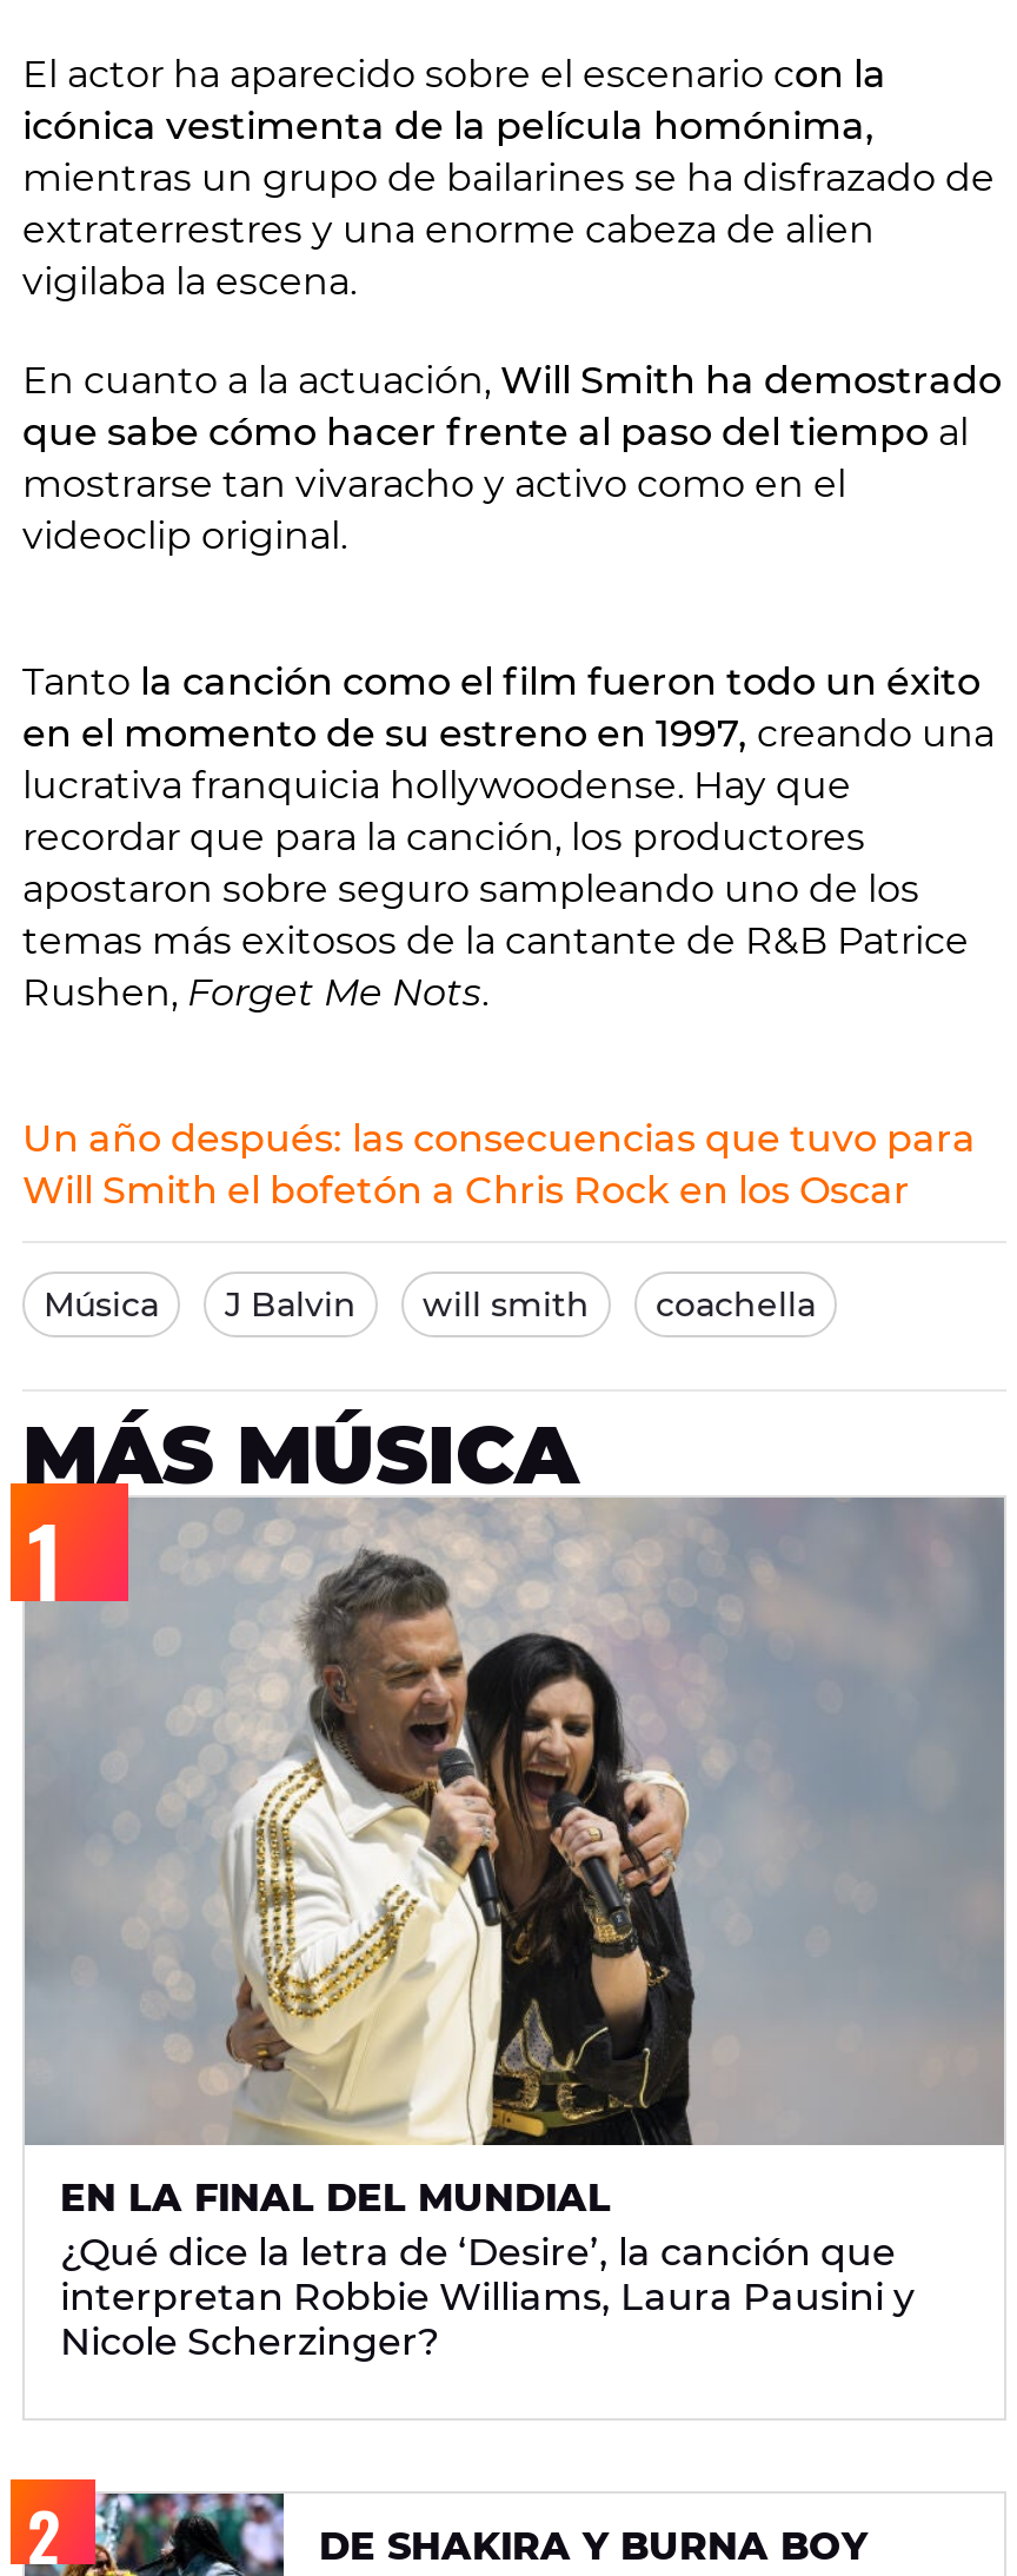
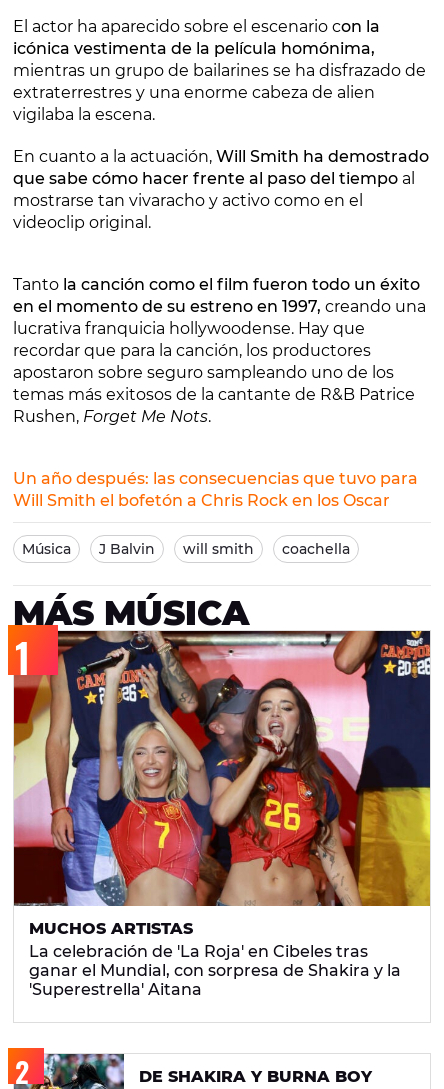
- [image]
- EN LA FINAL DEL MUNDIAL
- ¿Qué dice la letra de ‘Desire’, la canción que
- interpretan Robbie Williams, Laura Pausini y
- Nicole Scherzinger?
+ [image]
+ MUCHOS ARTISTAS
+ La celebración de 'La Roja' en Cibeles tras
+ ganar el Mundial, con sorpresa de Shakira y la
+ 'Superestrella' Aitana
